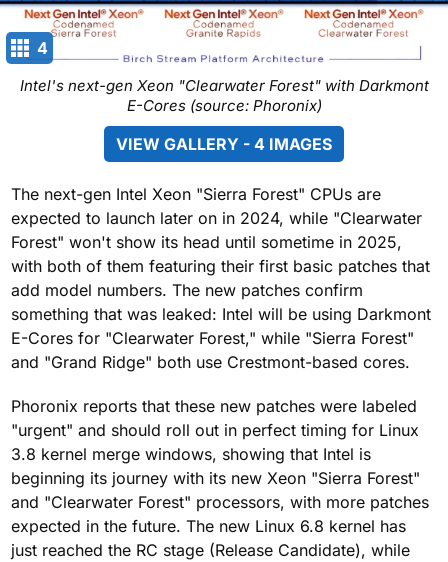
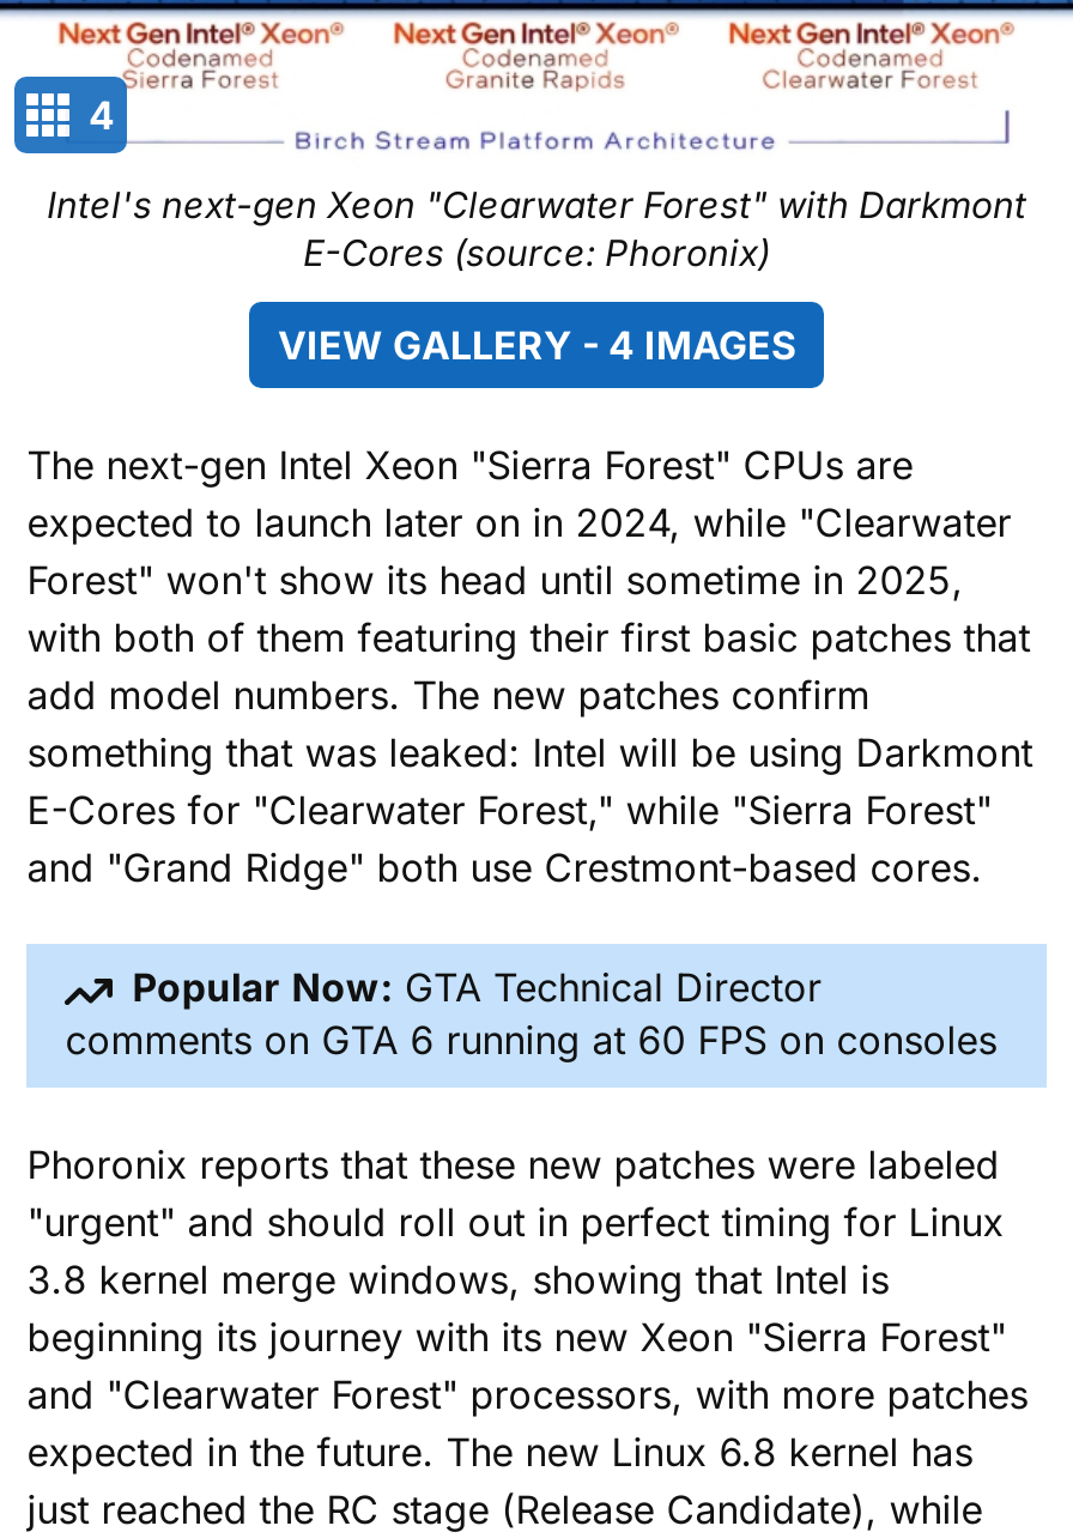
+ Popular Now: GTA Technical Director
+ comments on GTA 6 running at 60 FPS on consoles
